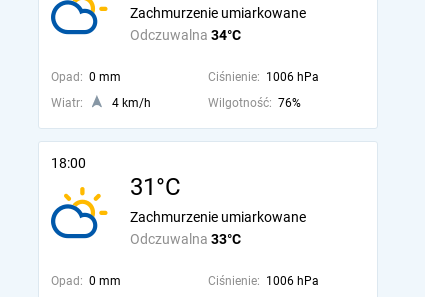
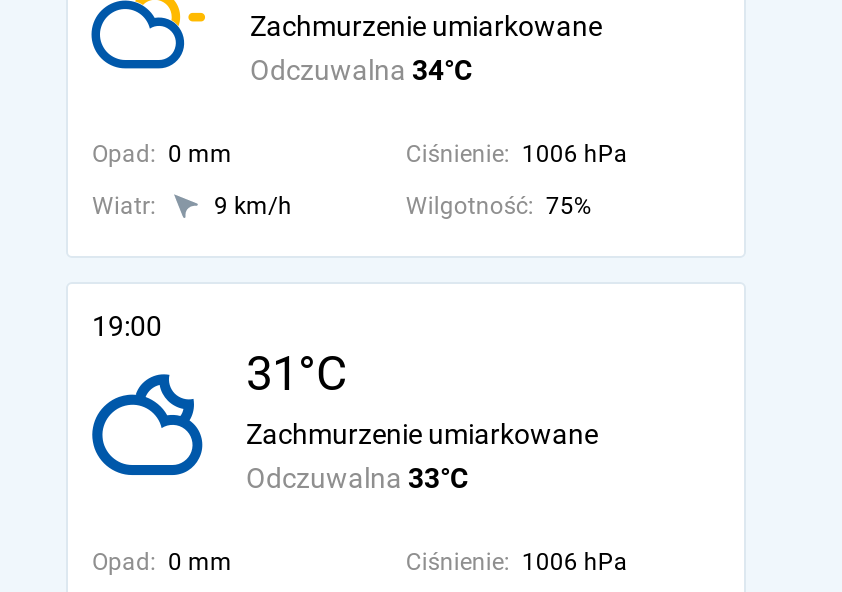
- 4 km/h
+ 9 km/h

- Wilgotność: 76%
+ Wilgotność: 75%

- 18:00
+ 19:00

- [image]
+ [image]
